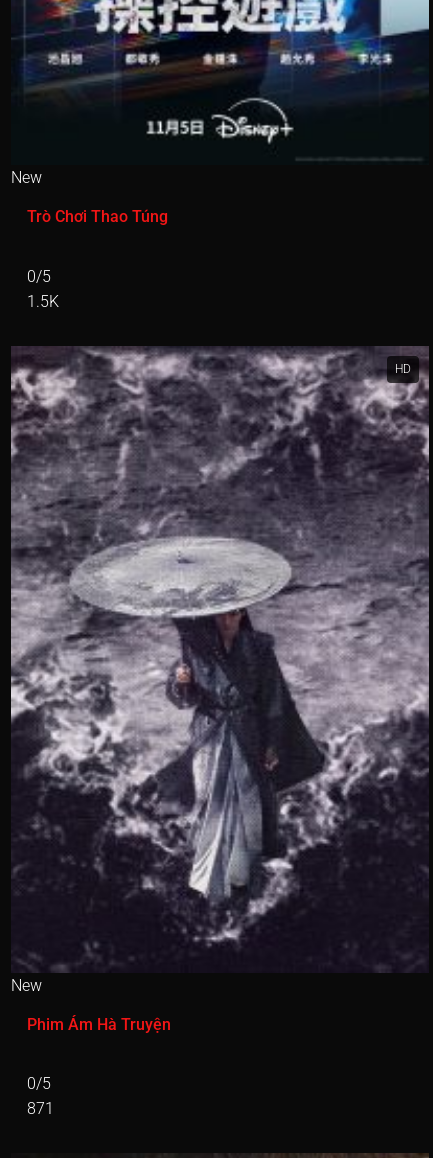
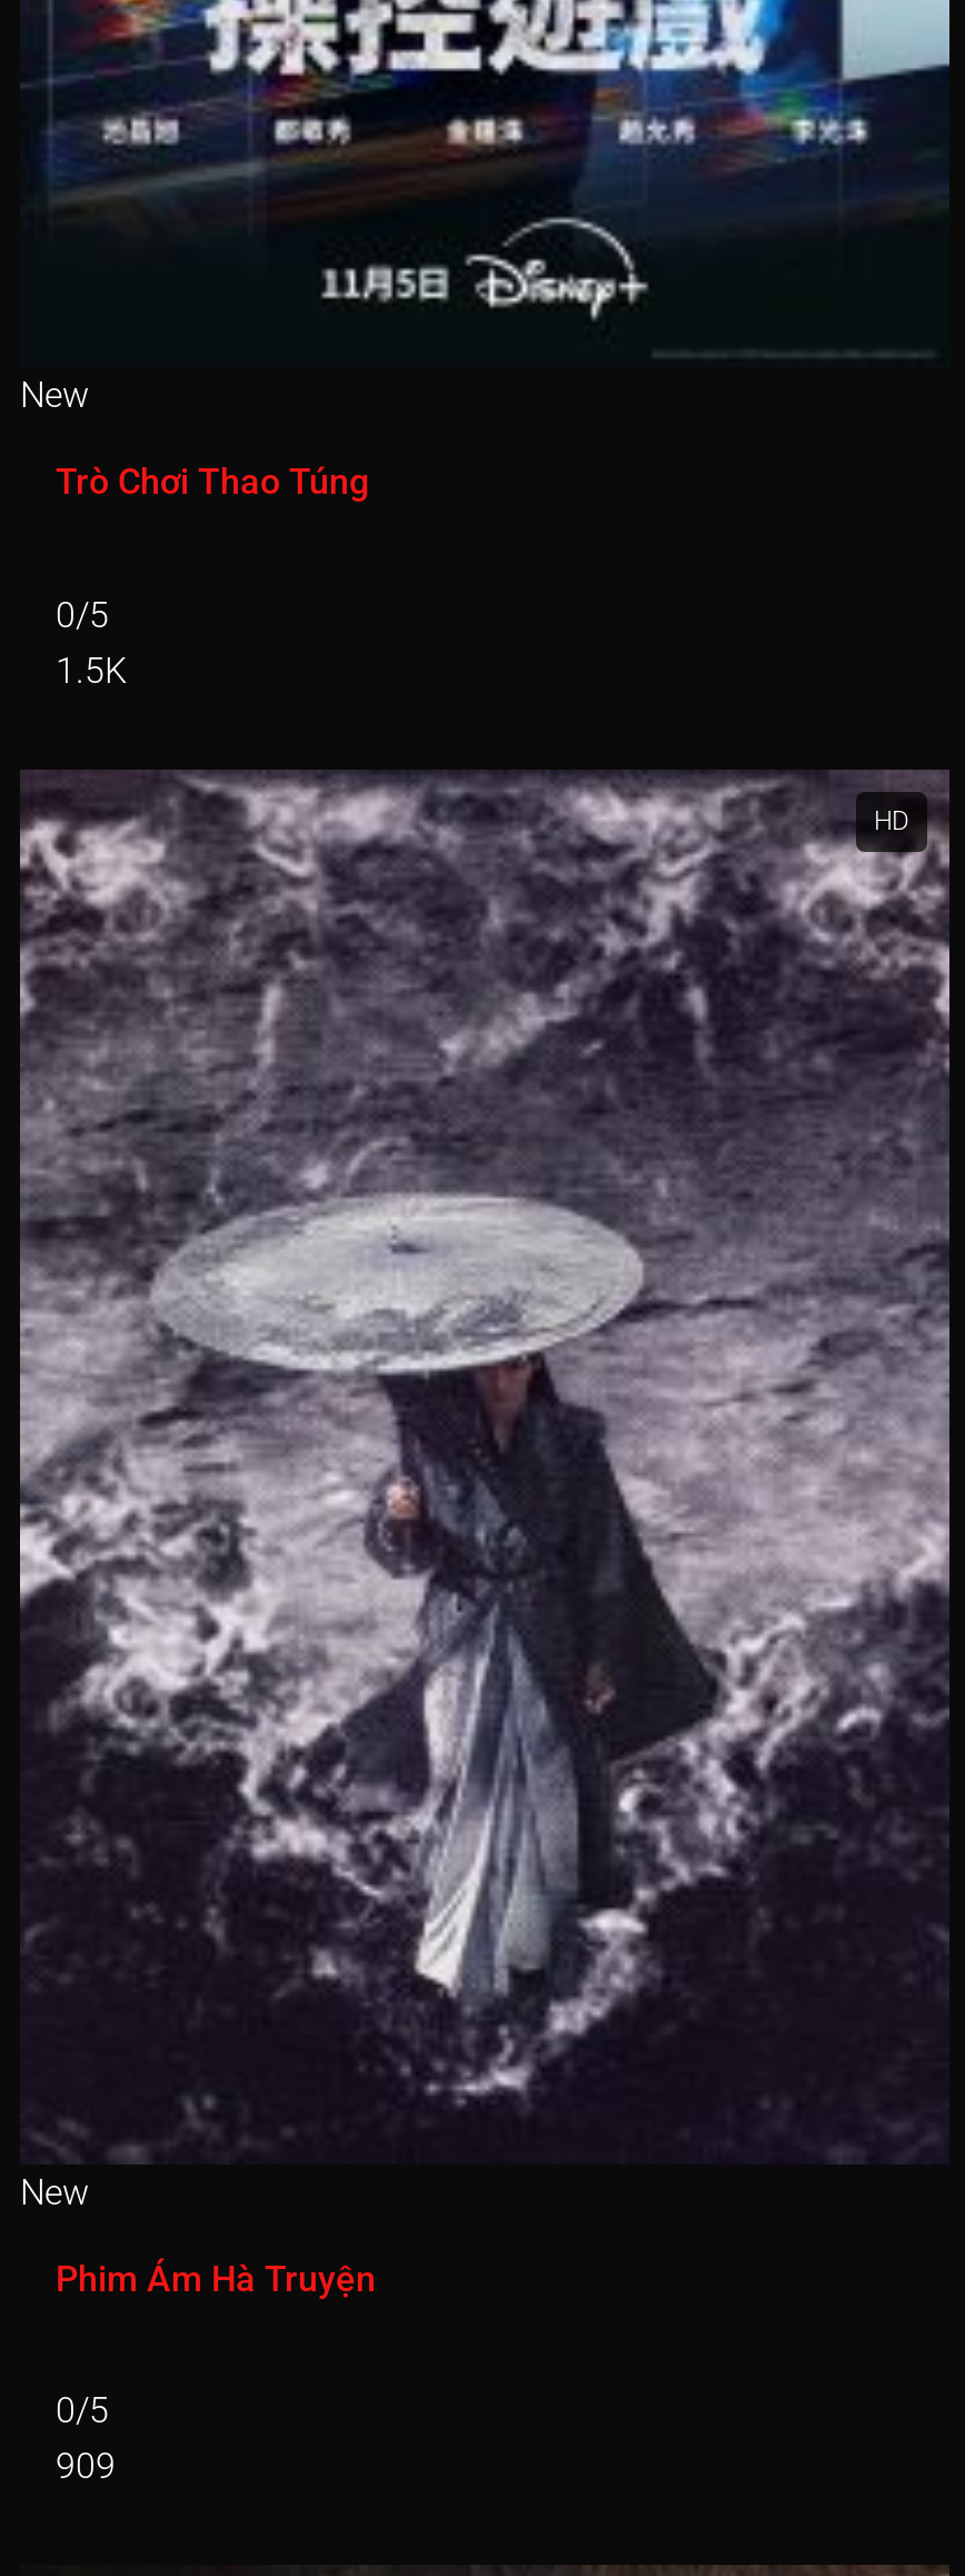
- 871
+ 909
